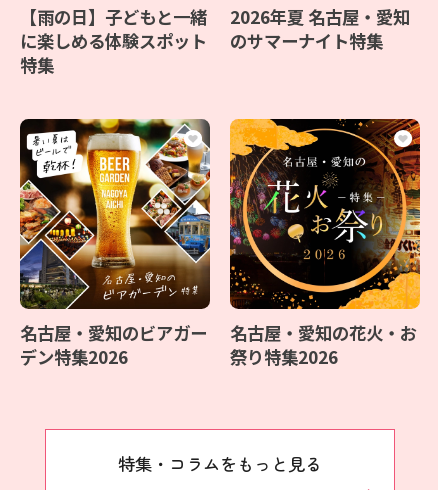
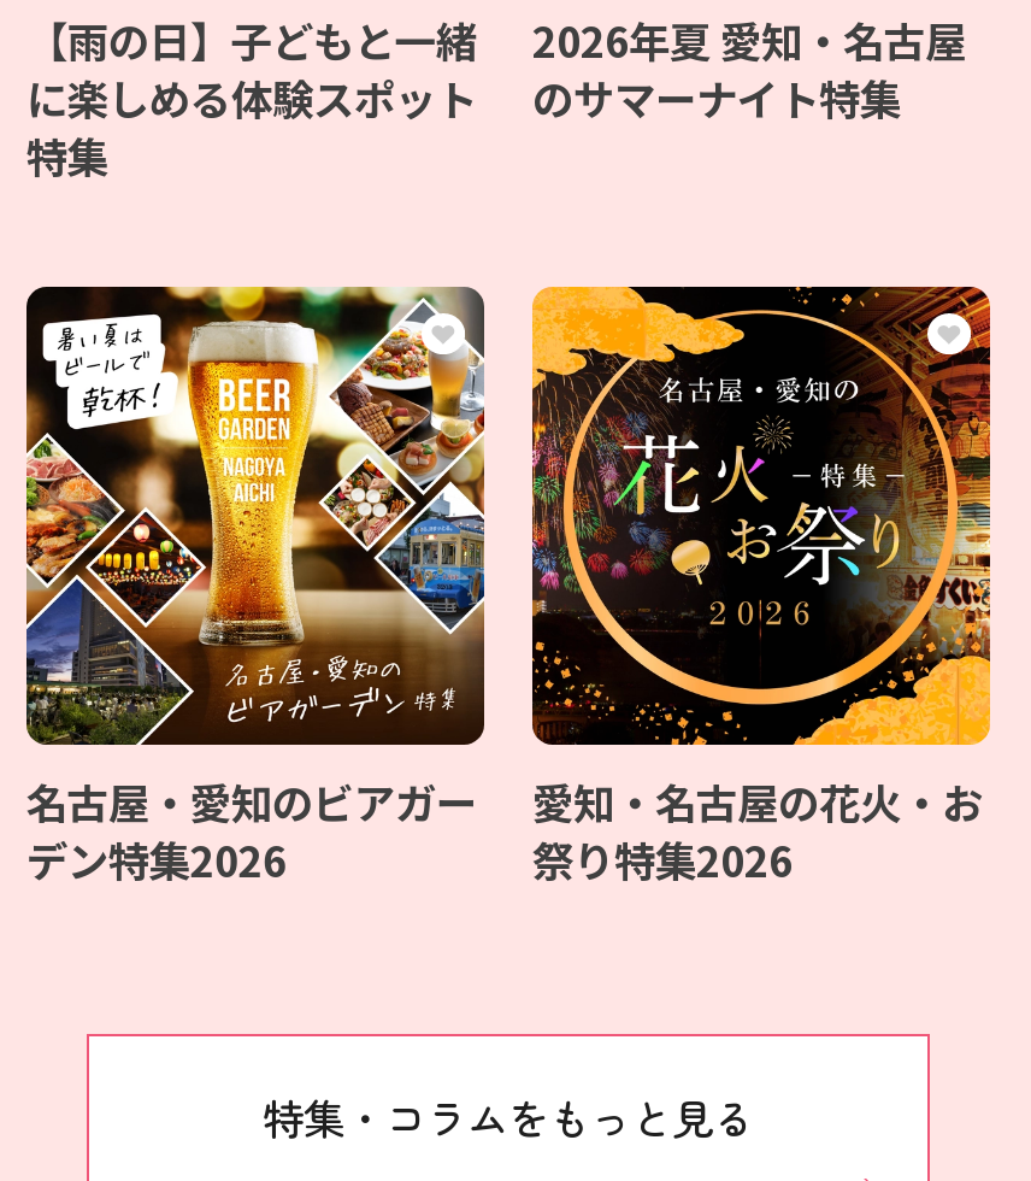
- 2026年夏 名古屋・愛知
+ 2026年夏 愛知・名古屋

- 名古屋・愛知の花火・お
+ 愛知・名古屋の花火・お
